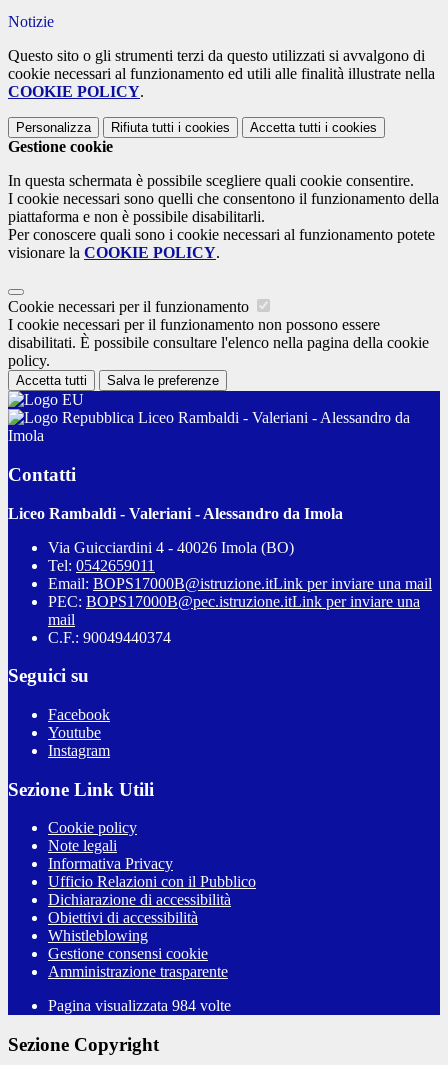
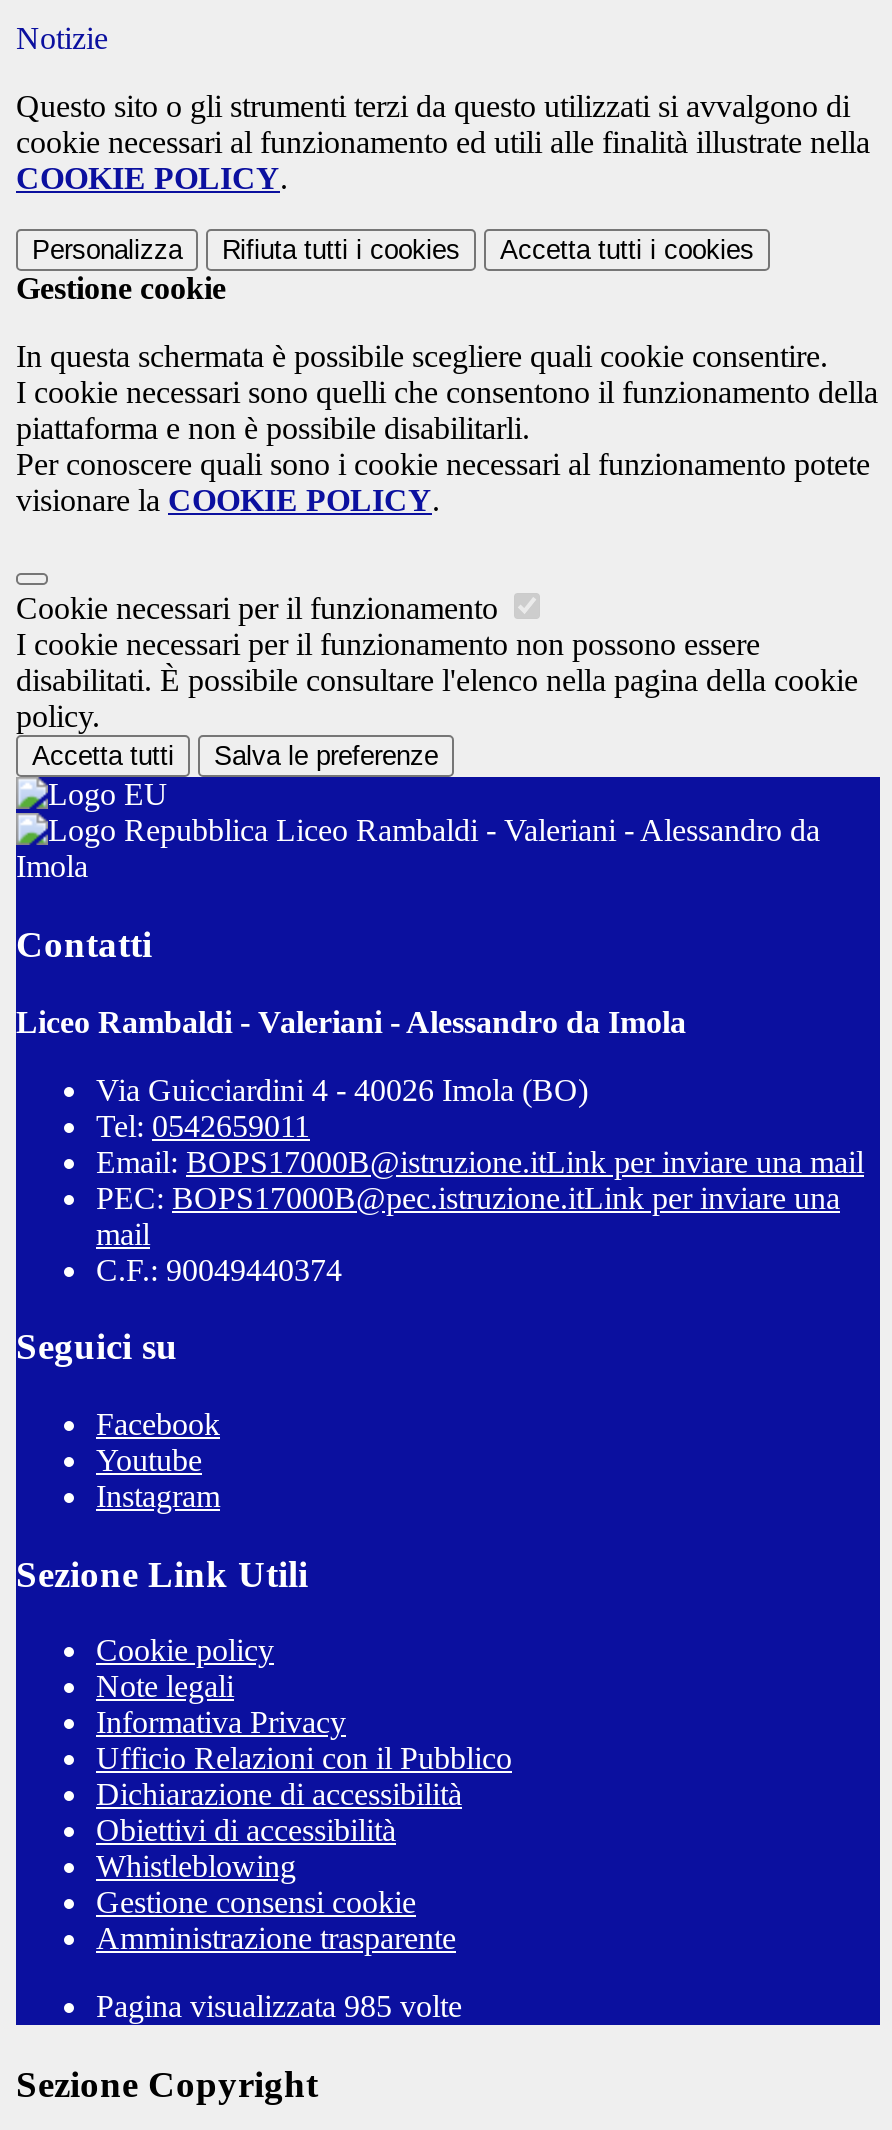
- Pagina visualizzata 984 volte
+ Pagina visualizzata 985 volte
